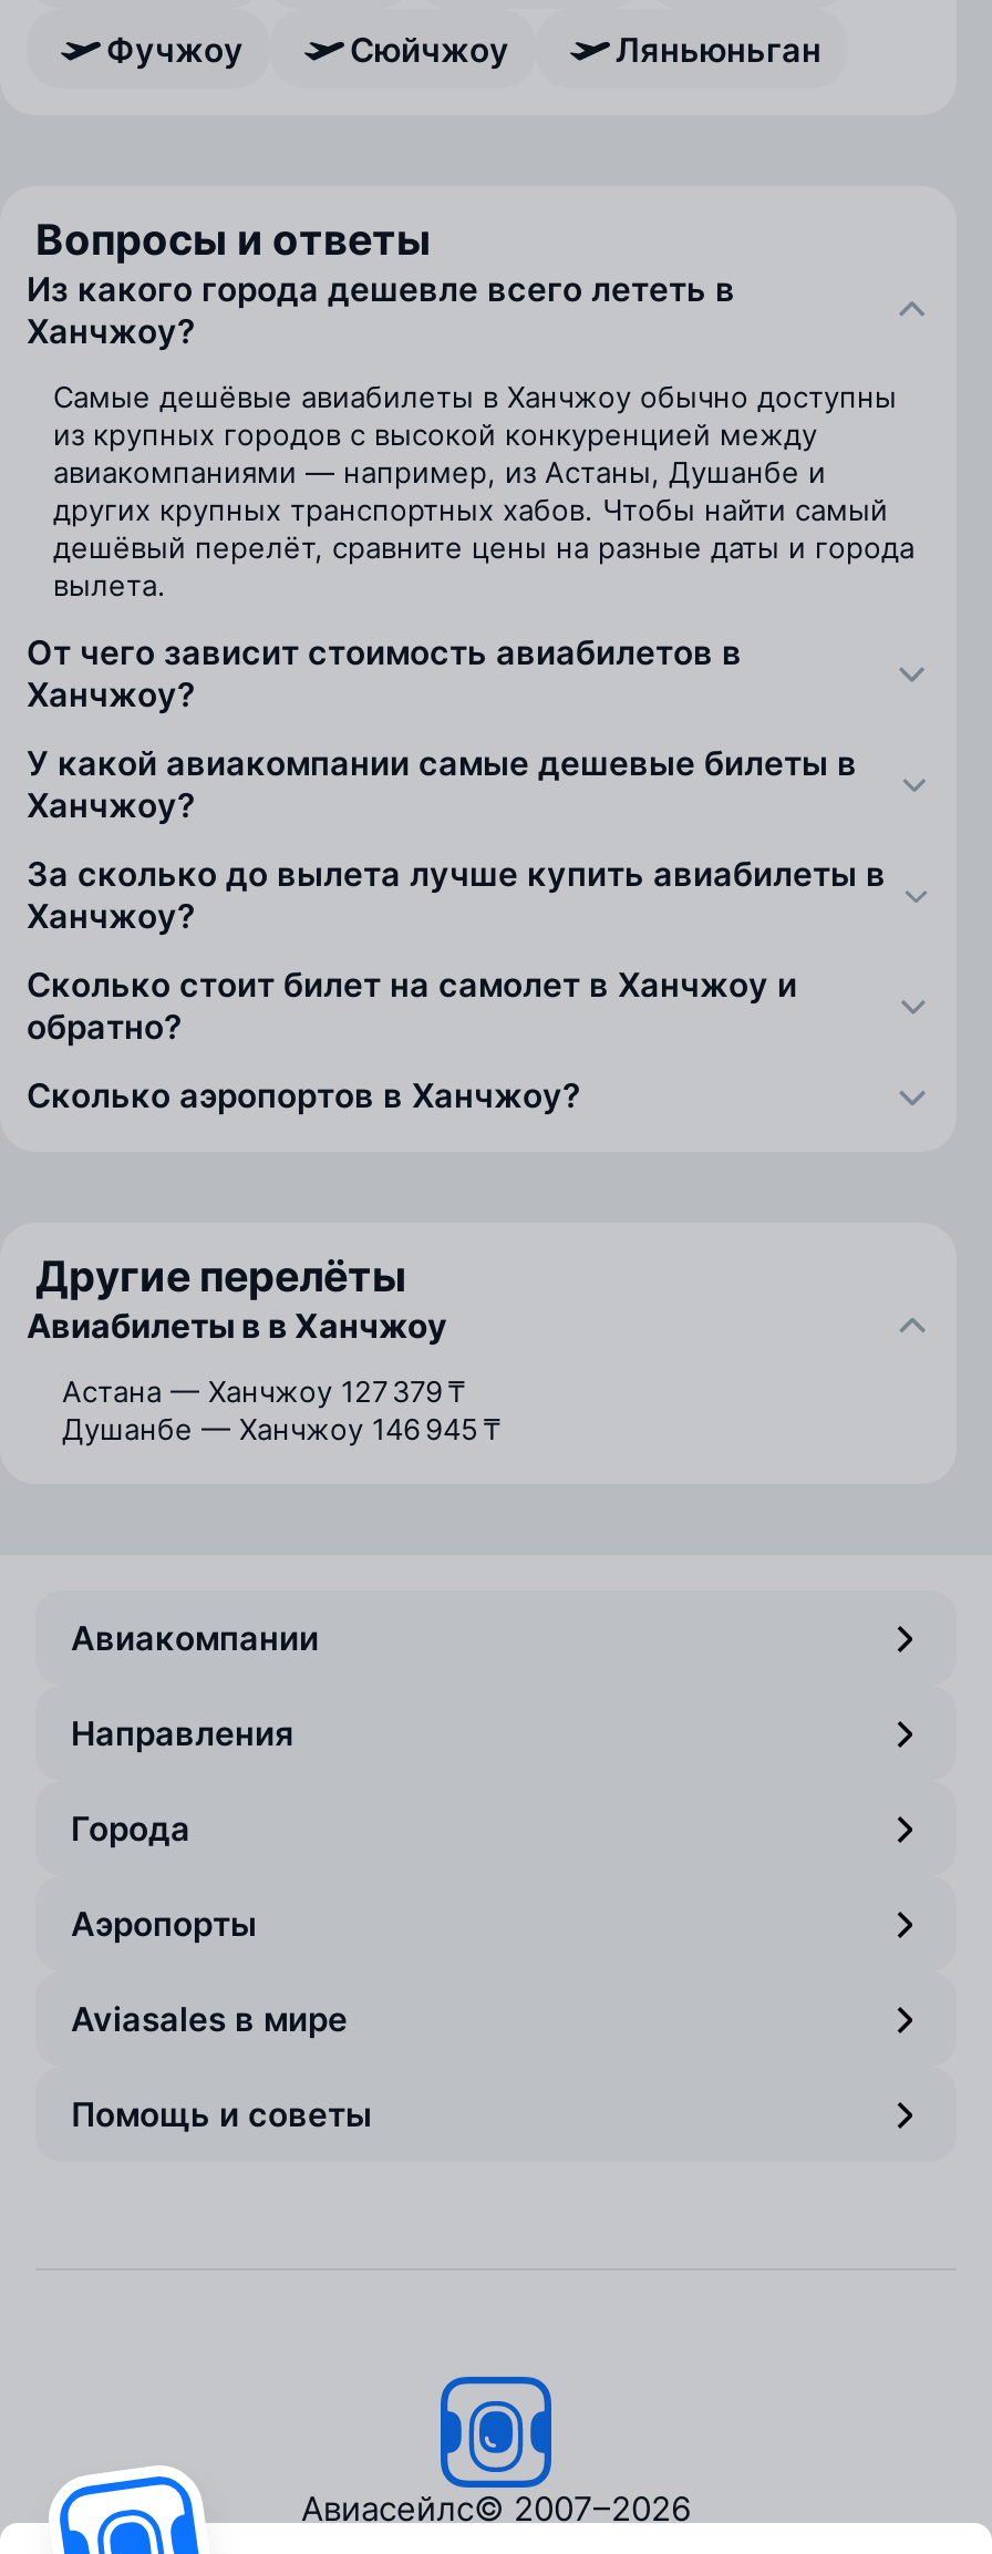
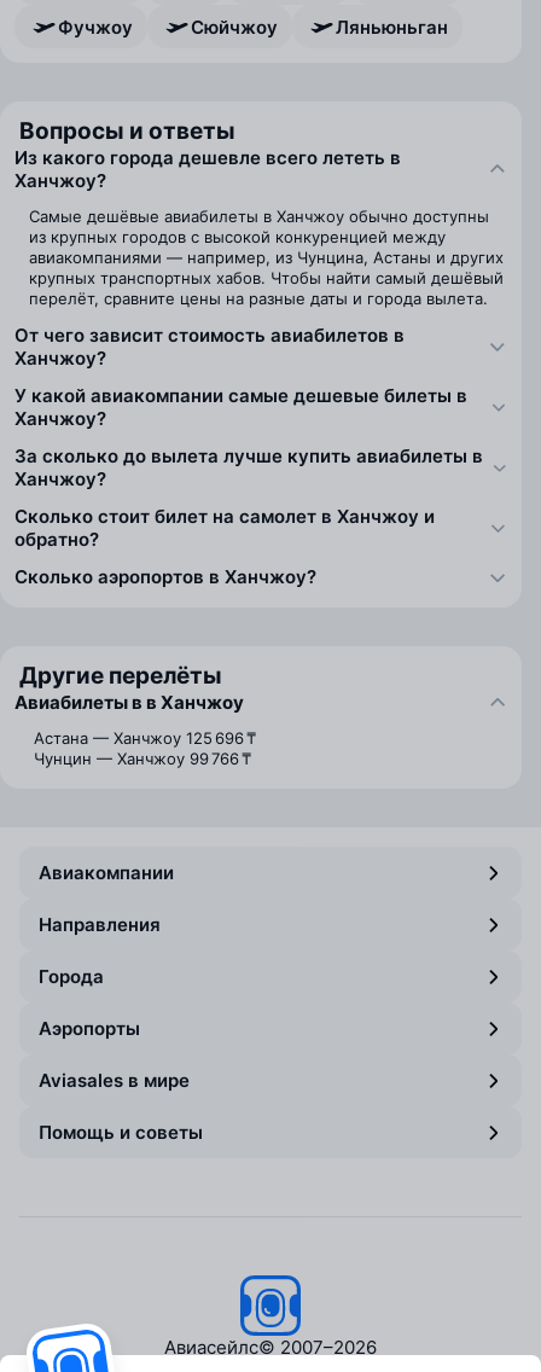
- авиакомпаниями — например, из Астаны, Душанбе и
- других крупных транспортных хабов. Чтобы найти самый
- дешёвый перелёт, сравните цены на разные даты и города
- вылета.
+ авиакомпаниями — например, из Чунцина, Астаны и других
+ крупных транспортных хабов. Чтобы найти самый дешёвый
+ перелёт, сравните цены на разные даты и города вылета.

- Астана — Ханчжоу 127 379 ₸
+ Астана — Ханчжоу 125 696 ₸

- Душанбе — Ханчжоу 146 945 ₸
+ Чунцин — Ханчжоу 99 766 ₸
